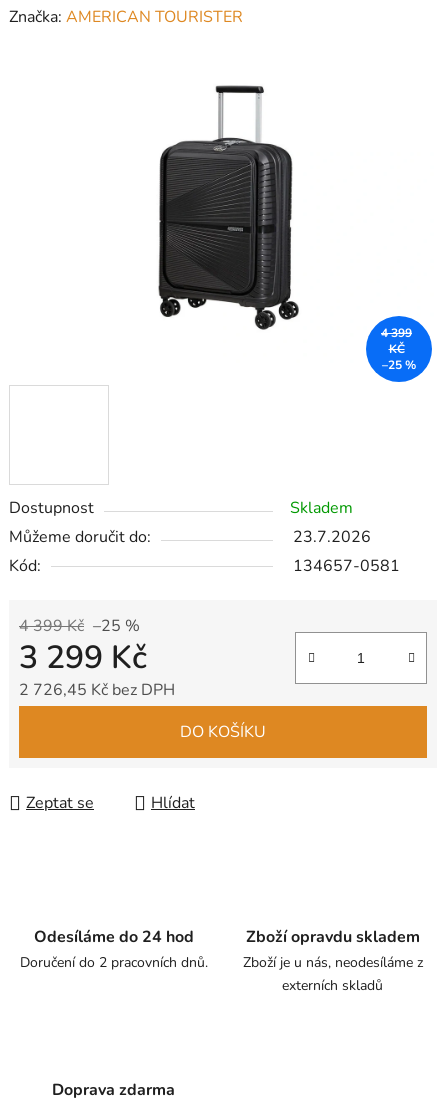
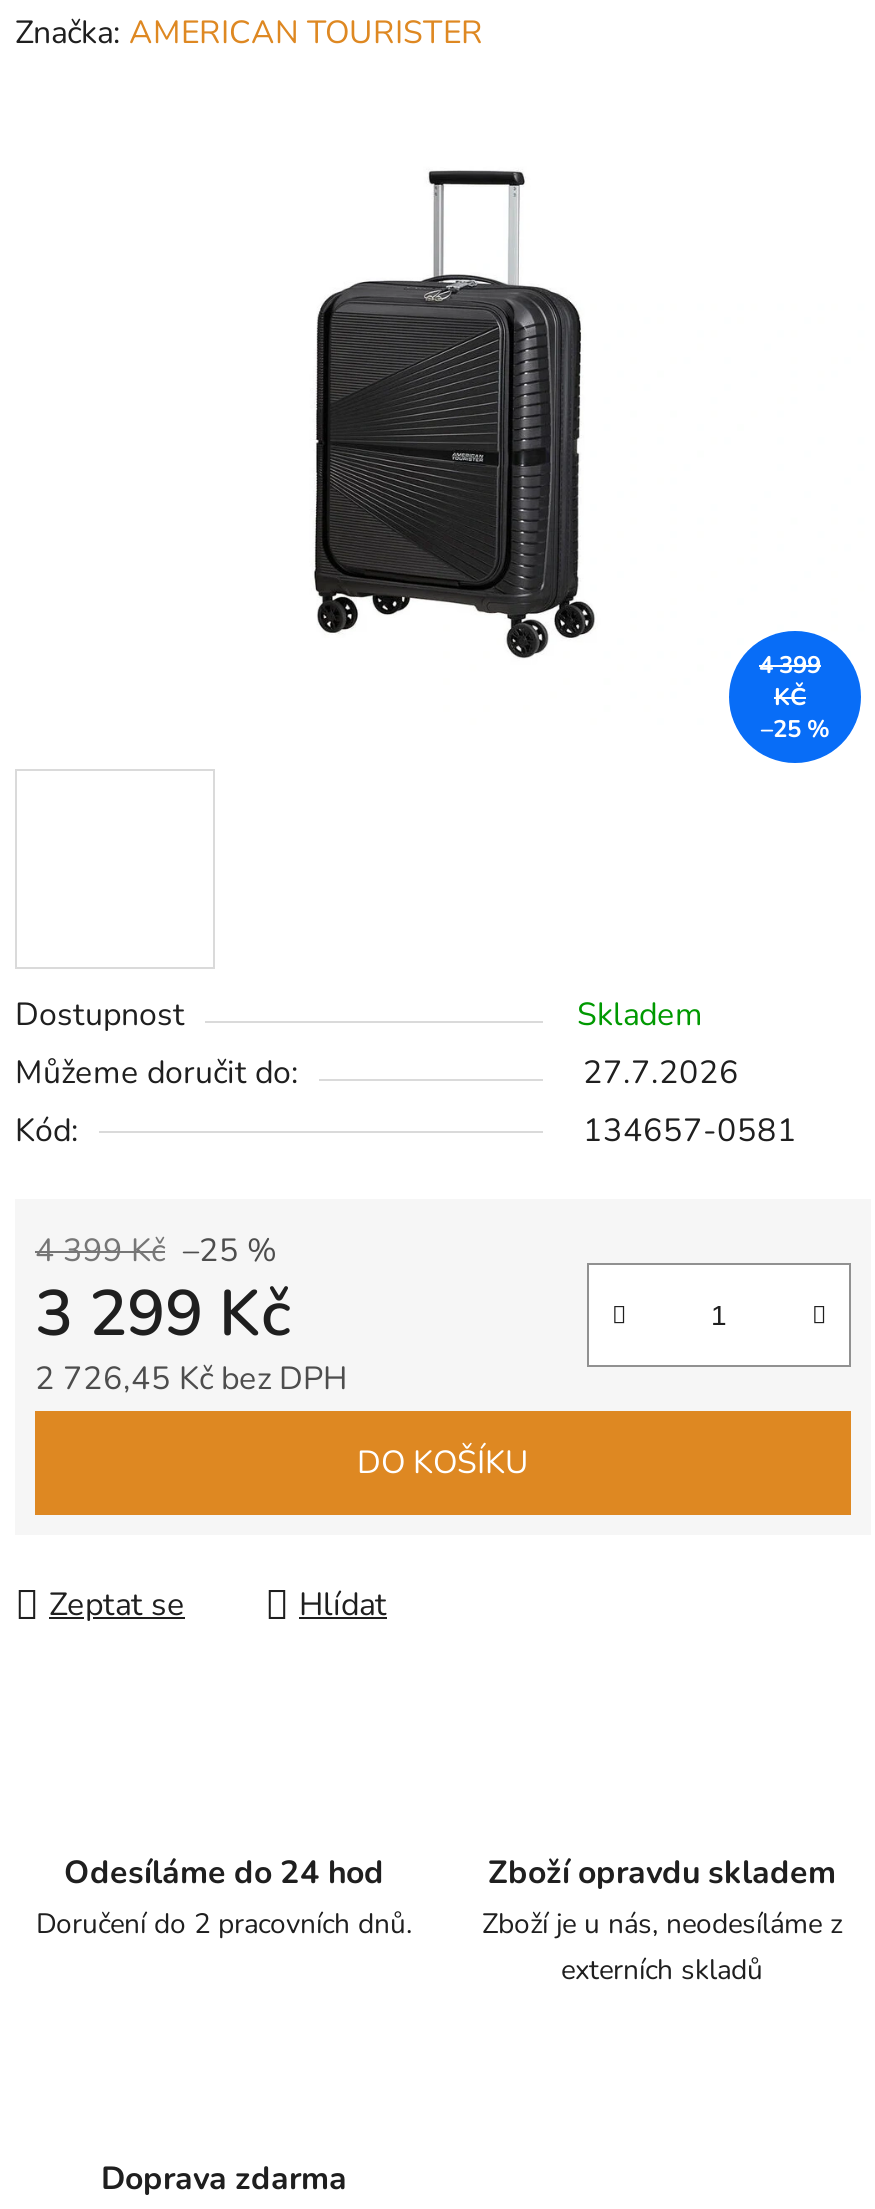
- 23.7.2026
+ 27.7.2026
